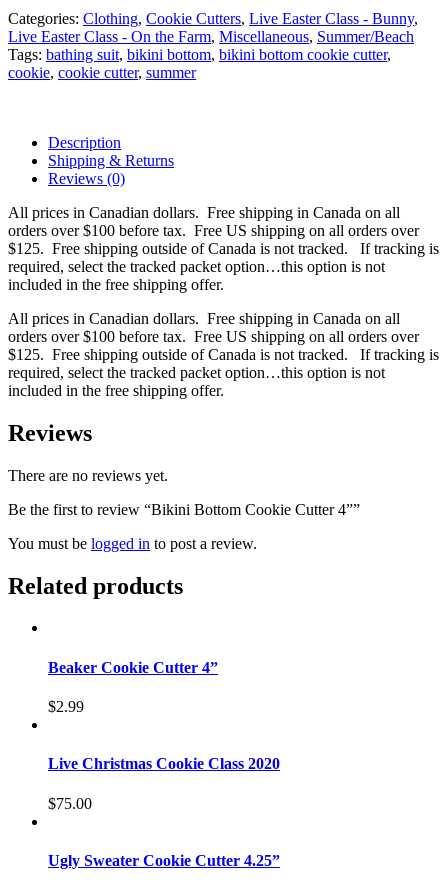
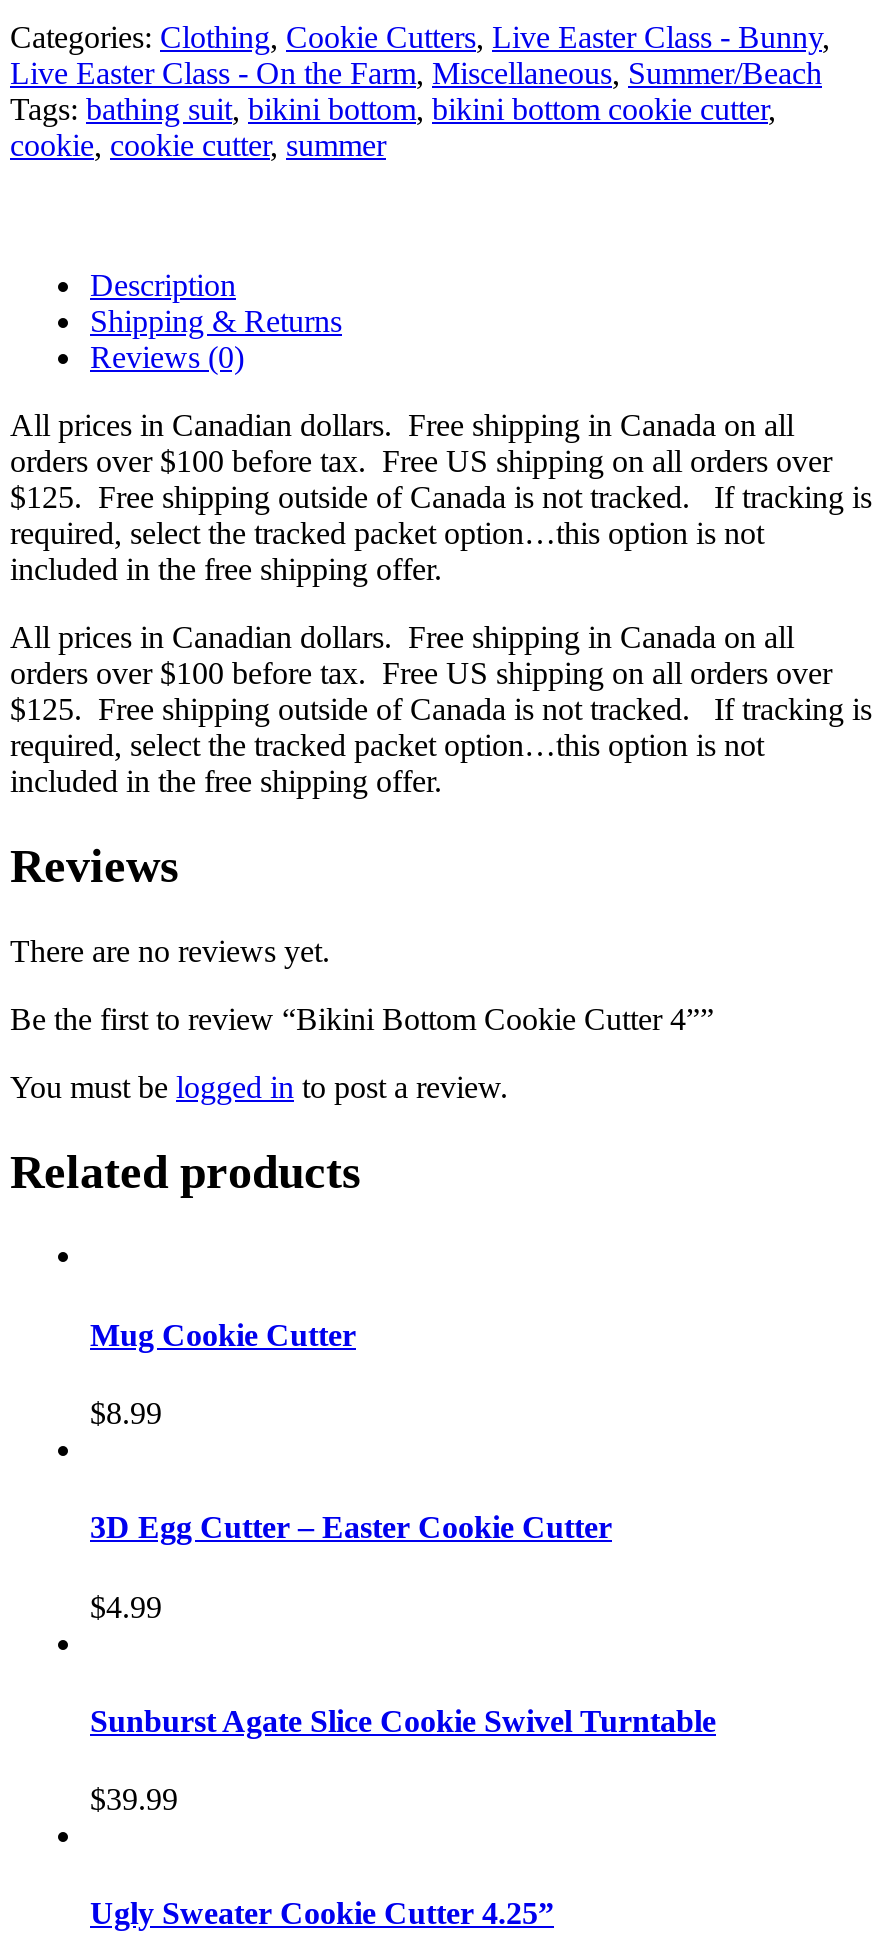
- Beaker Cookie Cutter 4”
- $2.99
- Live Christmas Cookie Class 2020
- $75.00
+ Mug Cookie Cutter
+ $8.99
+ 3D Egg Cutter – Easter Cookie Cutter
+ $4.99
+ Sunburst Agate Slice Cookie Swivel Turntable
+ $39.99
